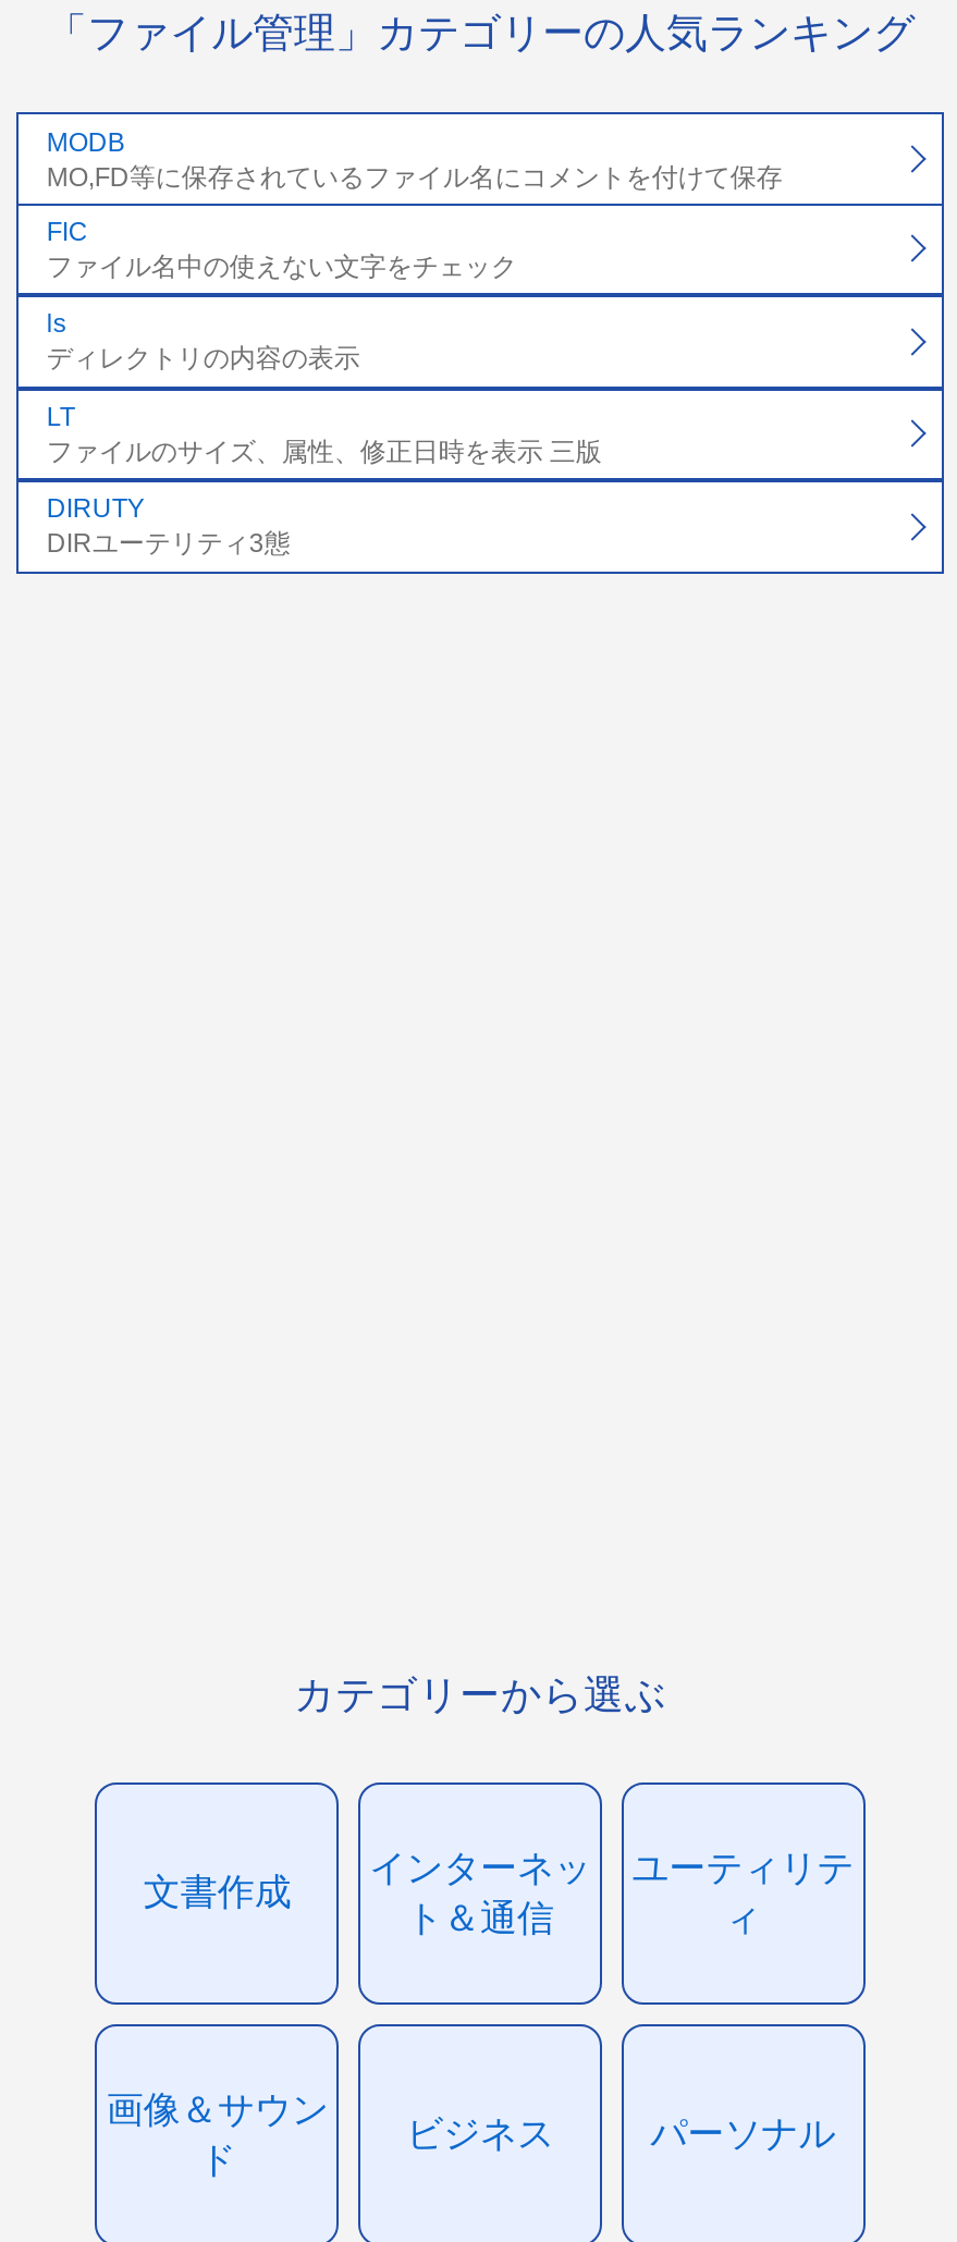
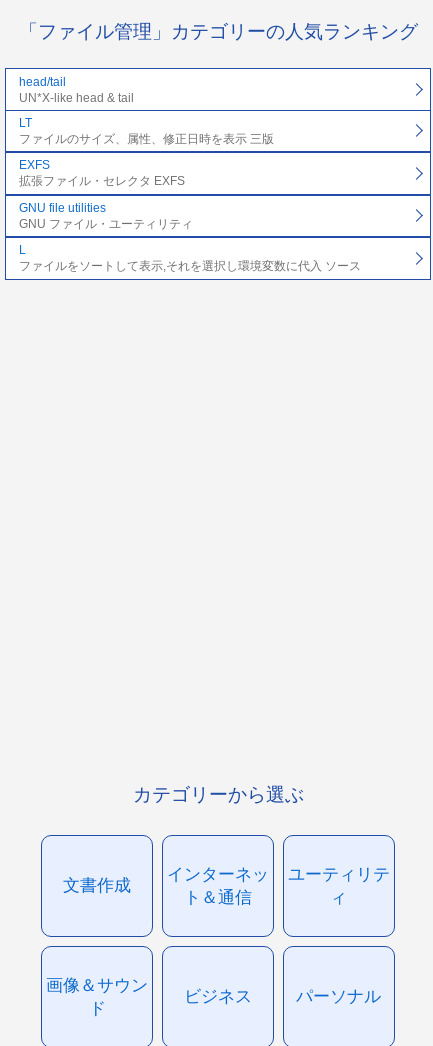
- MODB
- MO,FD等に保存されているファイル名にコメントを付けて保存
- FIC
- ファイル名中の使えない文字をチェック
- ls
- ディレクトリの内容の表示
+ head/tail
+ UN*X-like head & tail

moved up: LT | ファイルのサイズ、属性、修正日時を表示 三版

- DIRUTY
- DIRユーテリティ3態
+ EXFS
+ 拡張ファイル・セレクタ EXFS
+ GNU file utilities
+ GNU ファイル・ユーティリティ
+ L
+ ファイルをソートして表示,それを選択し環境変数に代入 ソース
